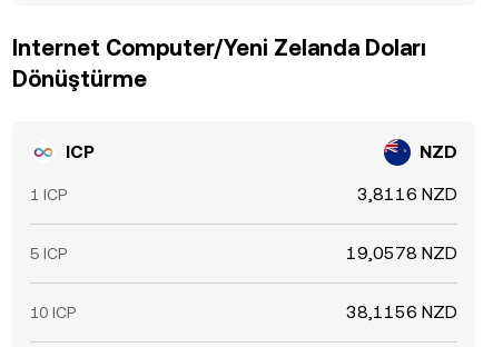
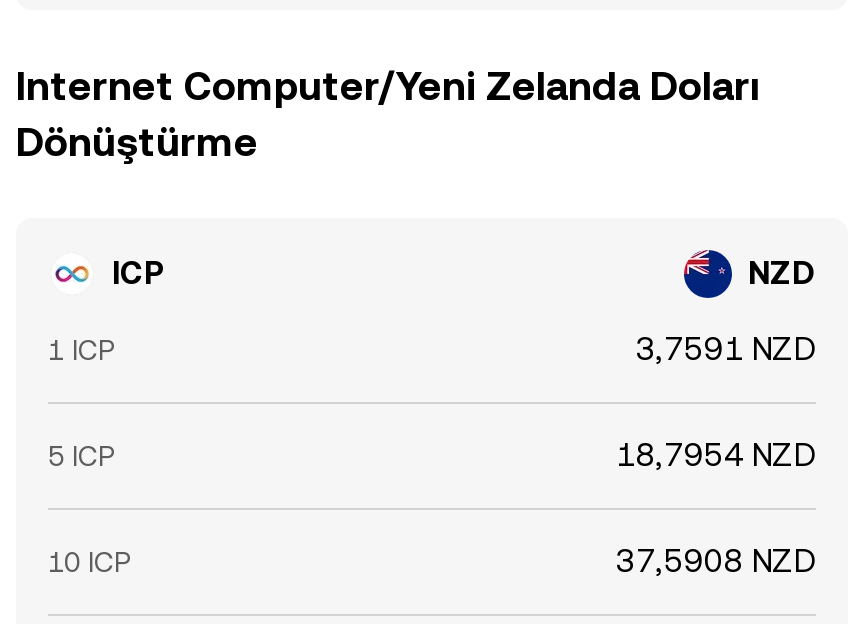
- 3,8116 NZD
+ 3,7591 NZD

- 19,0578 NZD
+ 18,7954 NZD

- 38,1156 NZD
+ 37,5908 NZD
